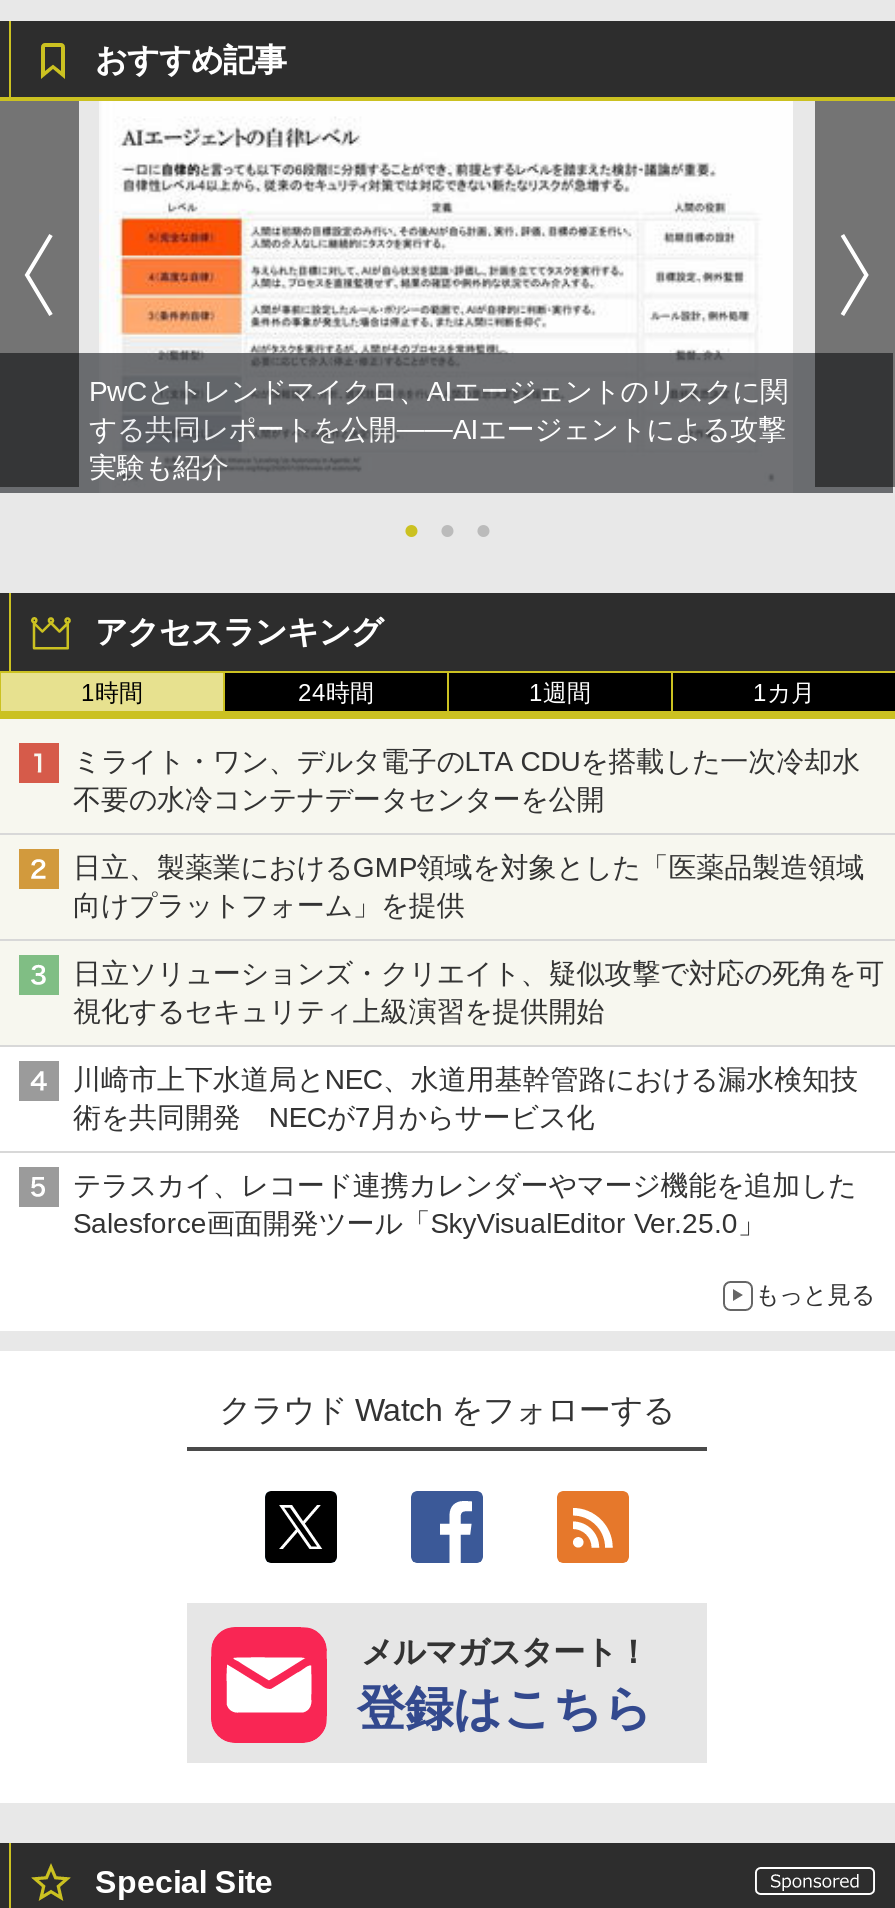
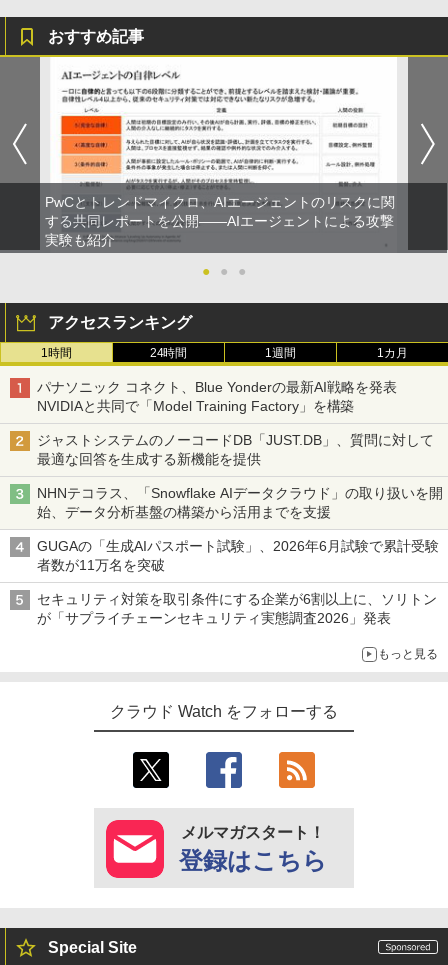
- ミライト・ワン、デルタ電子のLTA CDUを搭載した一次冷却水
- 不要の水冷コンテナデータセンターを公開
+ パナソニック コネクト、Blue Yonderの最新AI戦略を発表
+ NVIDIAと共同で「Model Training Factory」を構築

- 日立、製薬業におけるGMP領域を対象とした「医薬品製造領域
- 向けプラットフォーム」を提供
+ ジャストシステムのノーコードDB「JUST.DB」、質問に対して
+ 最適な回答を生成する新機能を提供

- 日立ソリューションズ・クリエイト、疑似攻撃で対応の死角を可
- 視化するセキュリティ上級演習を提供開始
+ NHNテコラス、「Snowflake AIデータクラウド」の取り扱いを開
+ 始、データ分析基盤の構築から活用までを支援

- 川崎市上下水道局とNEC、水道用基幹管路における漏水検知技
- 術を共同開発 NECが7月からサービス化
+ GUGAの「生成AIパスポート試験」、2026年6月試験で累計受験
+ 者数が11万名を突破

- テラスカイ、レコード連携カレンダーやマージ機能を追加した
- Salesforce画面開発ツール「SkyVisualEditor Ver.25.0」
+ セキュリティ対策を取引条件にする企業が6割以上に、ソリトン
+ が「サプライチェーンセキュリティ実態調査2026」発表
